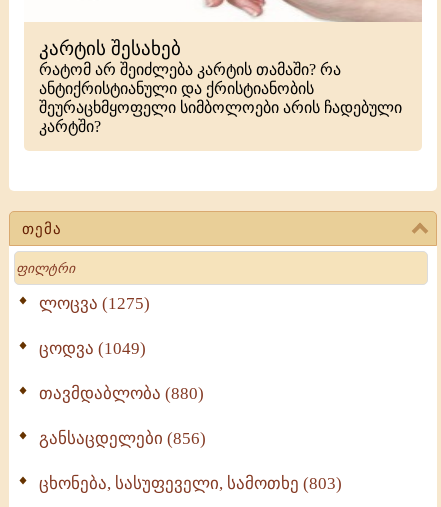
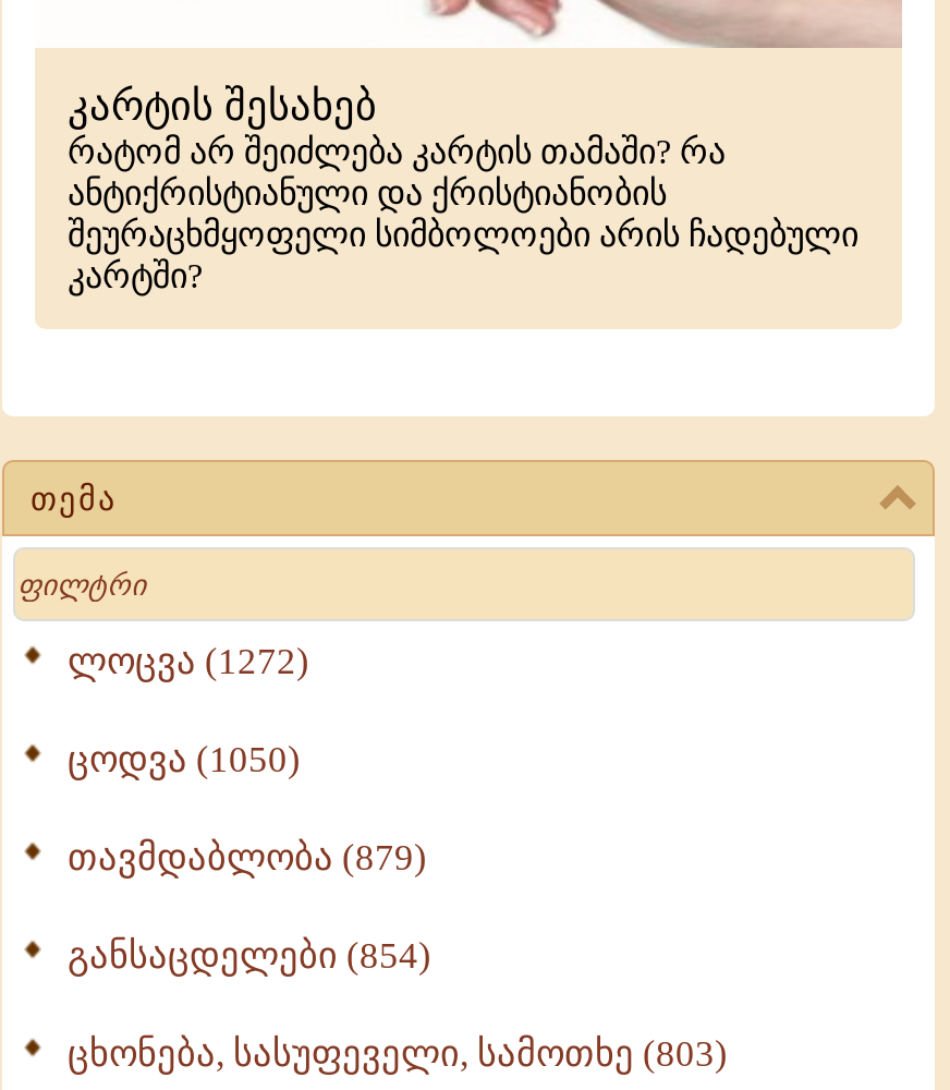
- ლოცვა (1275)
+ ლოცვა (1272)

- ცოდვა (1049)
+ ცოდვა (1050)

- თავმდაბლობა (880)
+ თავმდაბლობა (879)

- განსაცდელები (856)
+ განსაცდელები (854)
